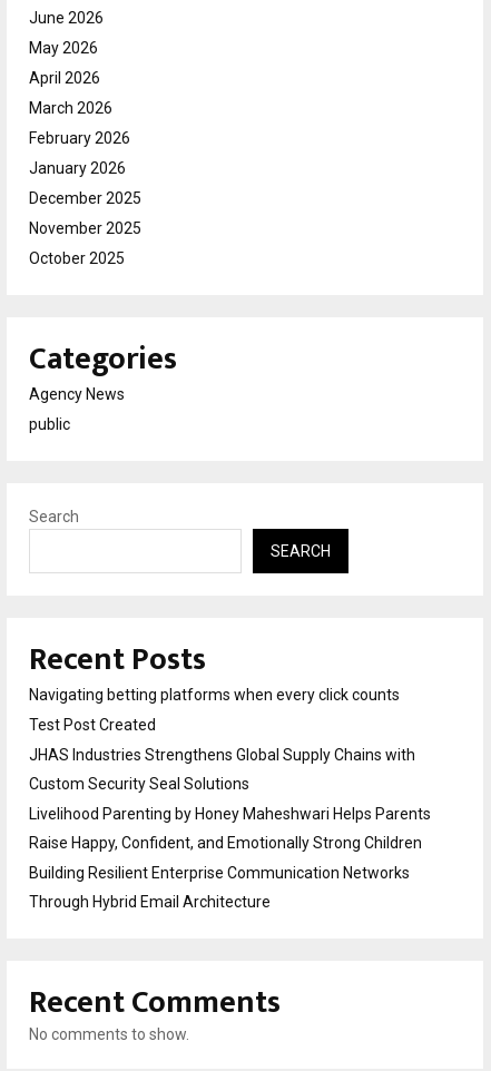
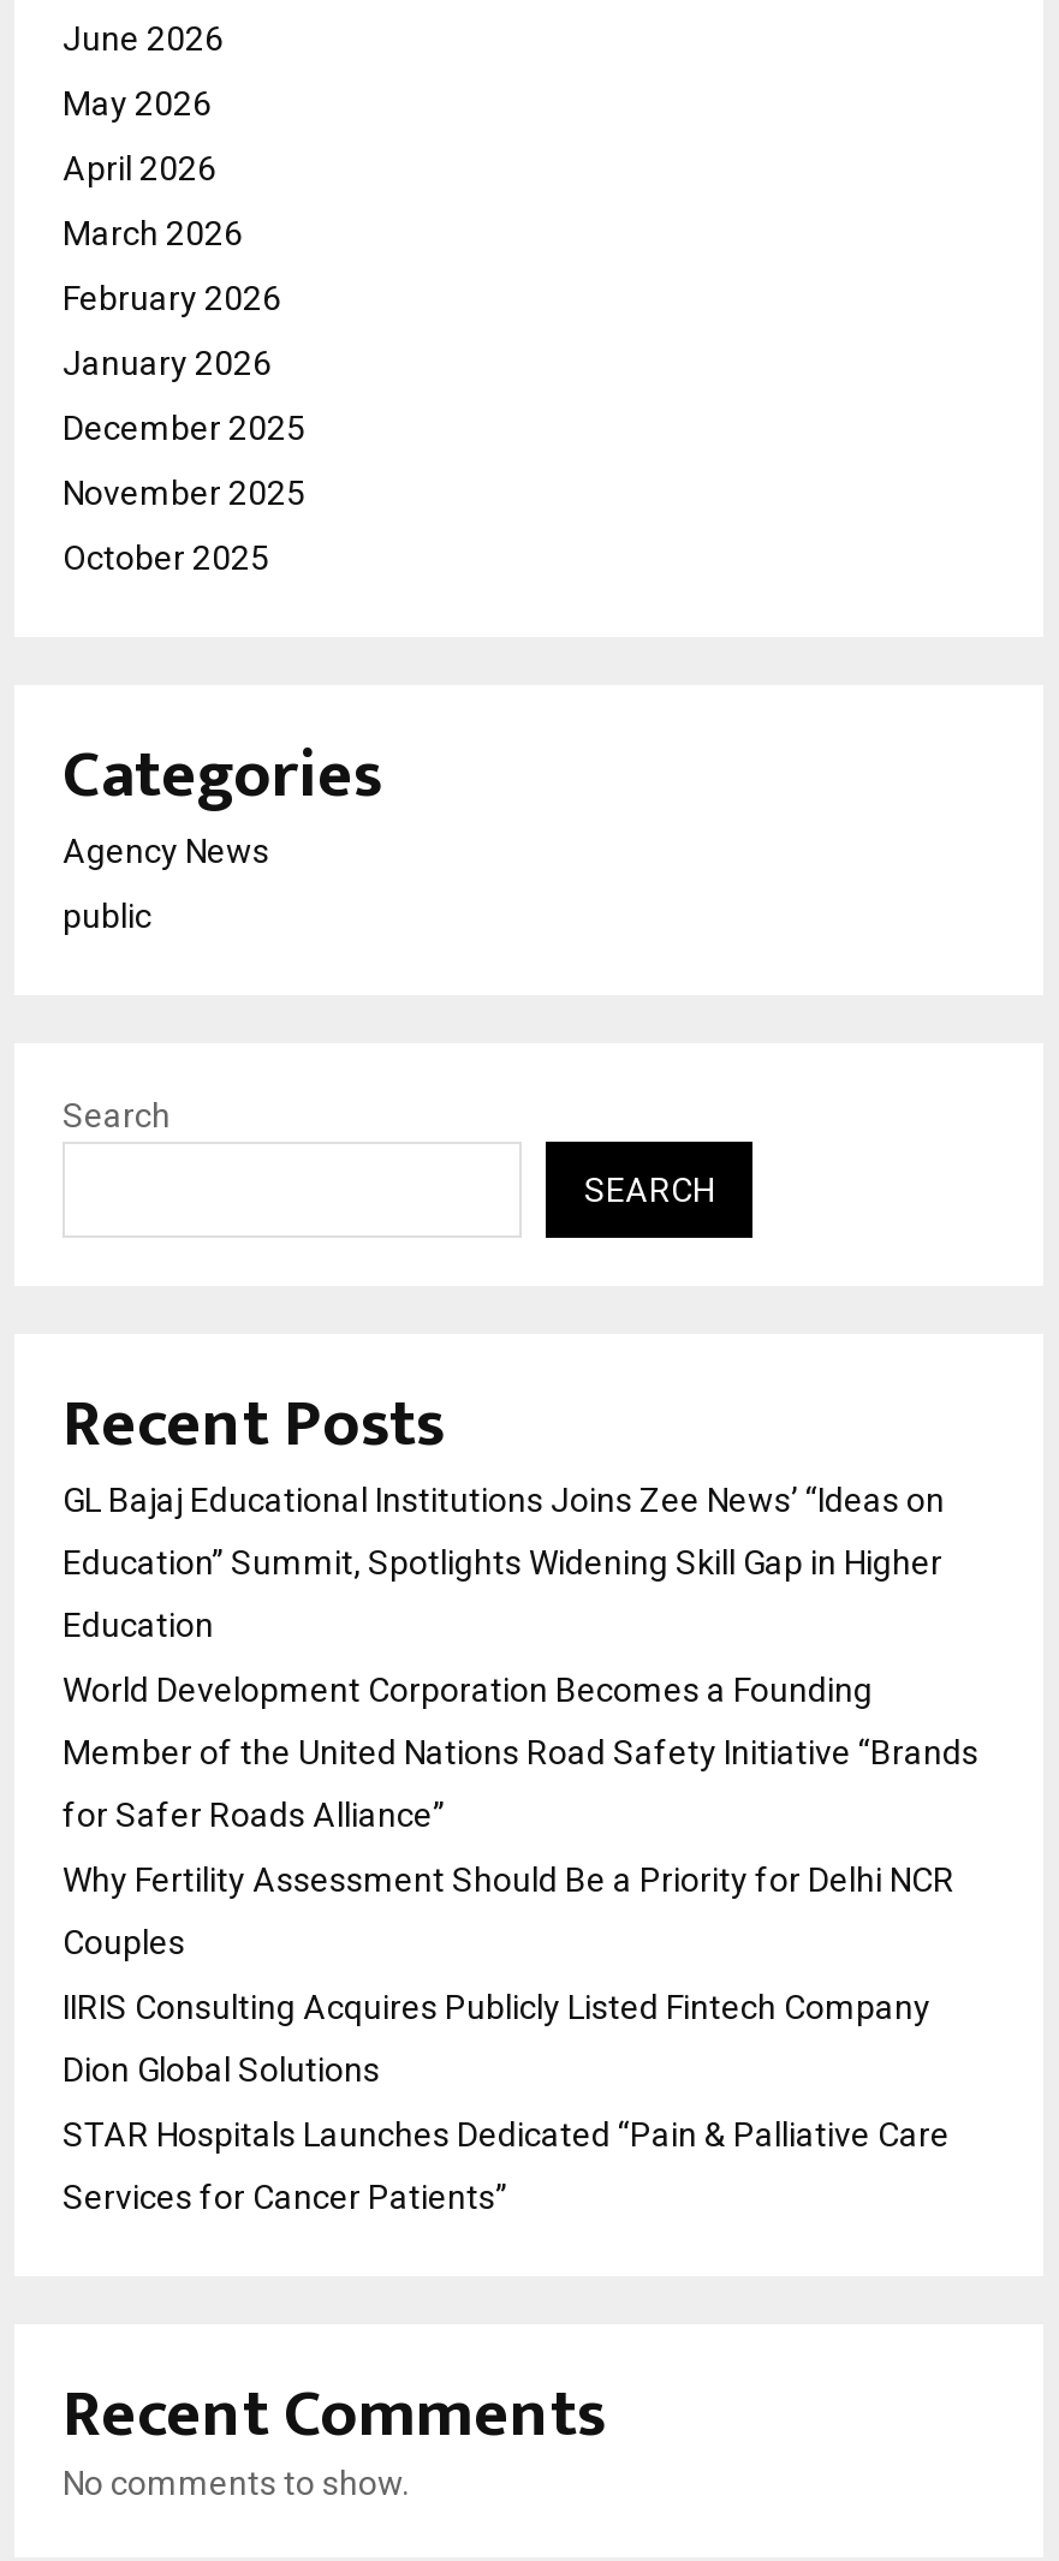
- Navigating betting platforms when every click counts
- Test Post Created
- JHAS Industries Strengthens Global Supply Chains with
- Custom Security Seal Solutions
- Livelihood Parenting by Honey Maheshwari Helps Parents
- Raise Happy, Confident, and Emotionally Strong Children
- Building Resilient Enterprise Communication Networks
- Through Hybrid Email Architecture
+ GL Bajaj Educational Institutions Joins Zee News’ “Ideas on
+ Education” Summit, Spotlights Widening Skill Gap in Higher
+ Education
+ World Development Corporation Becomes a Founding
+ Member of the United Nations Road Safety Initiative “Brands
+ for Safer Roads Alliance”
+ Why Fertility Assessment Should Be a Priority for Delhi NCR
+ Couples
+ IIRIS Consulting Acquires Publicly Listed Fintech Company
+ Dion Global Solutions
+ STAR Hospitals Launches Dedicated “Pain & Palliative Care
+ Services for Cancer Patients”
